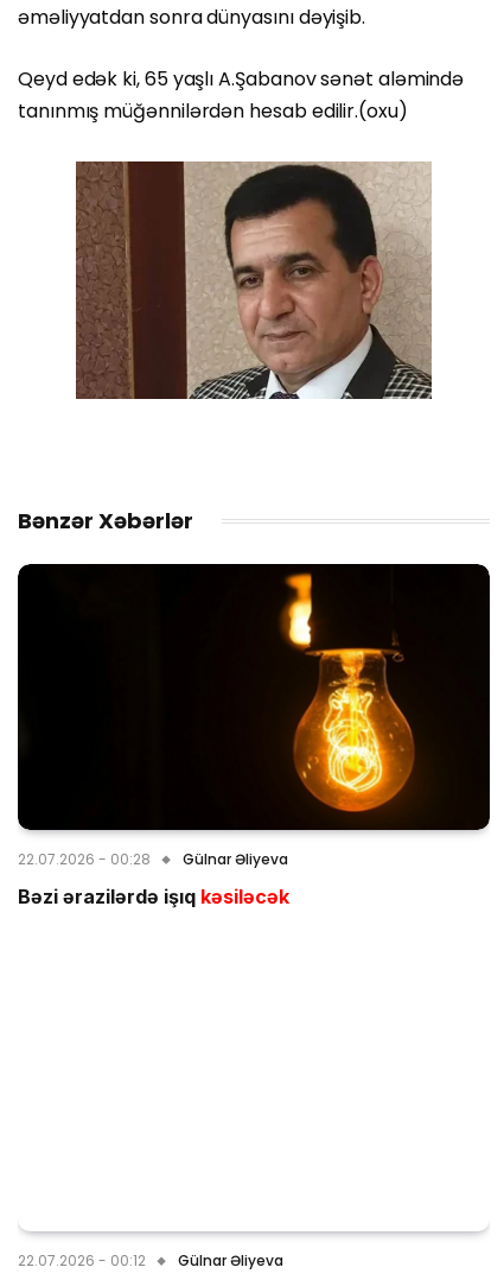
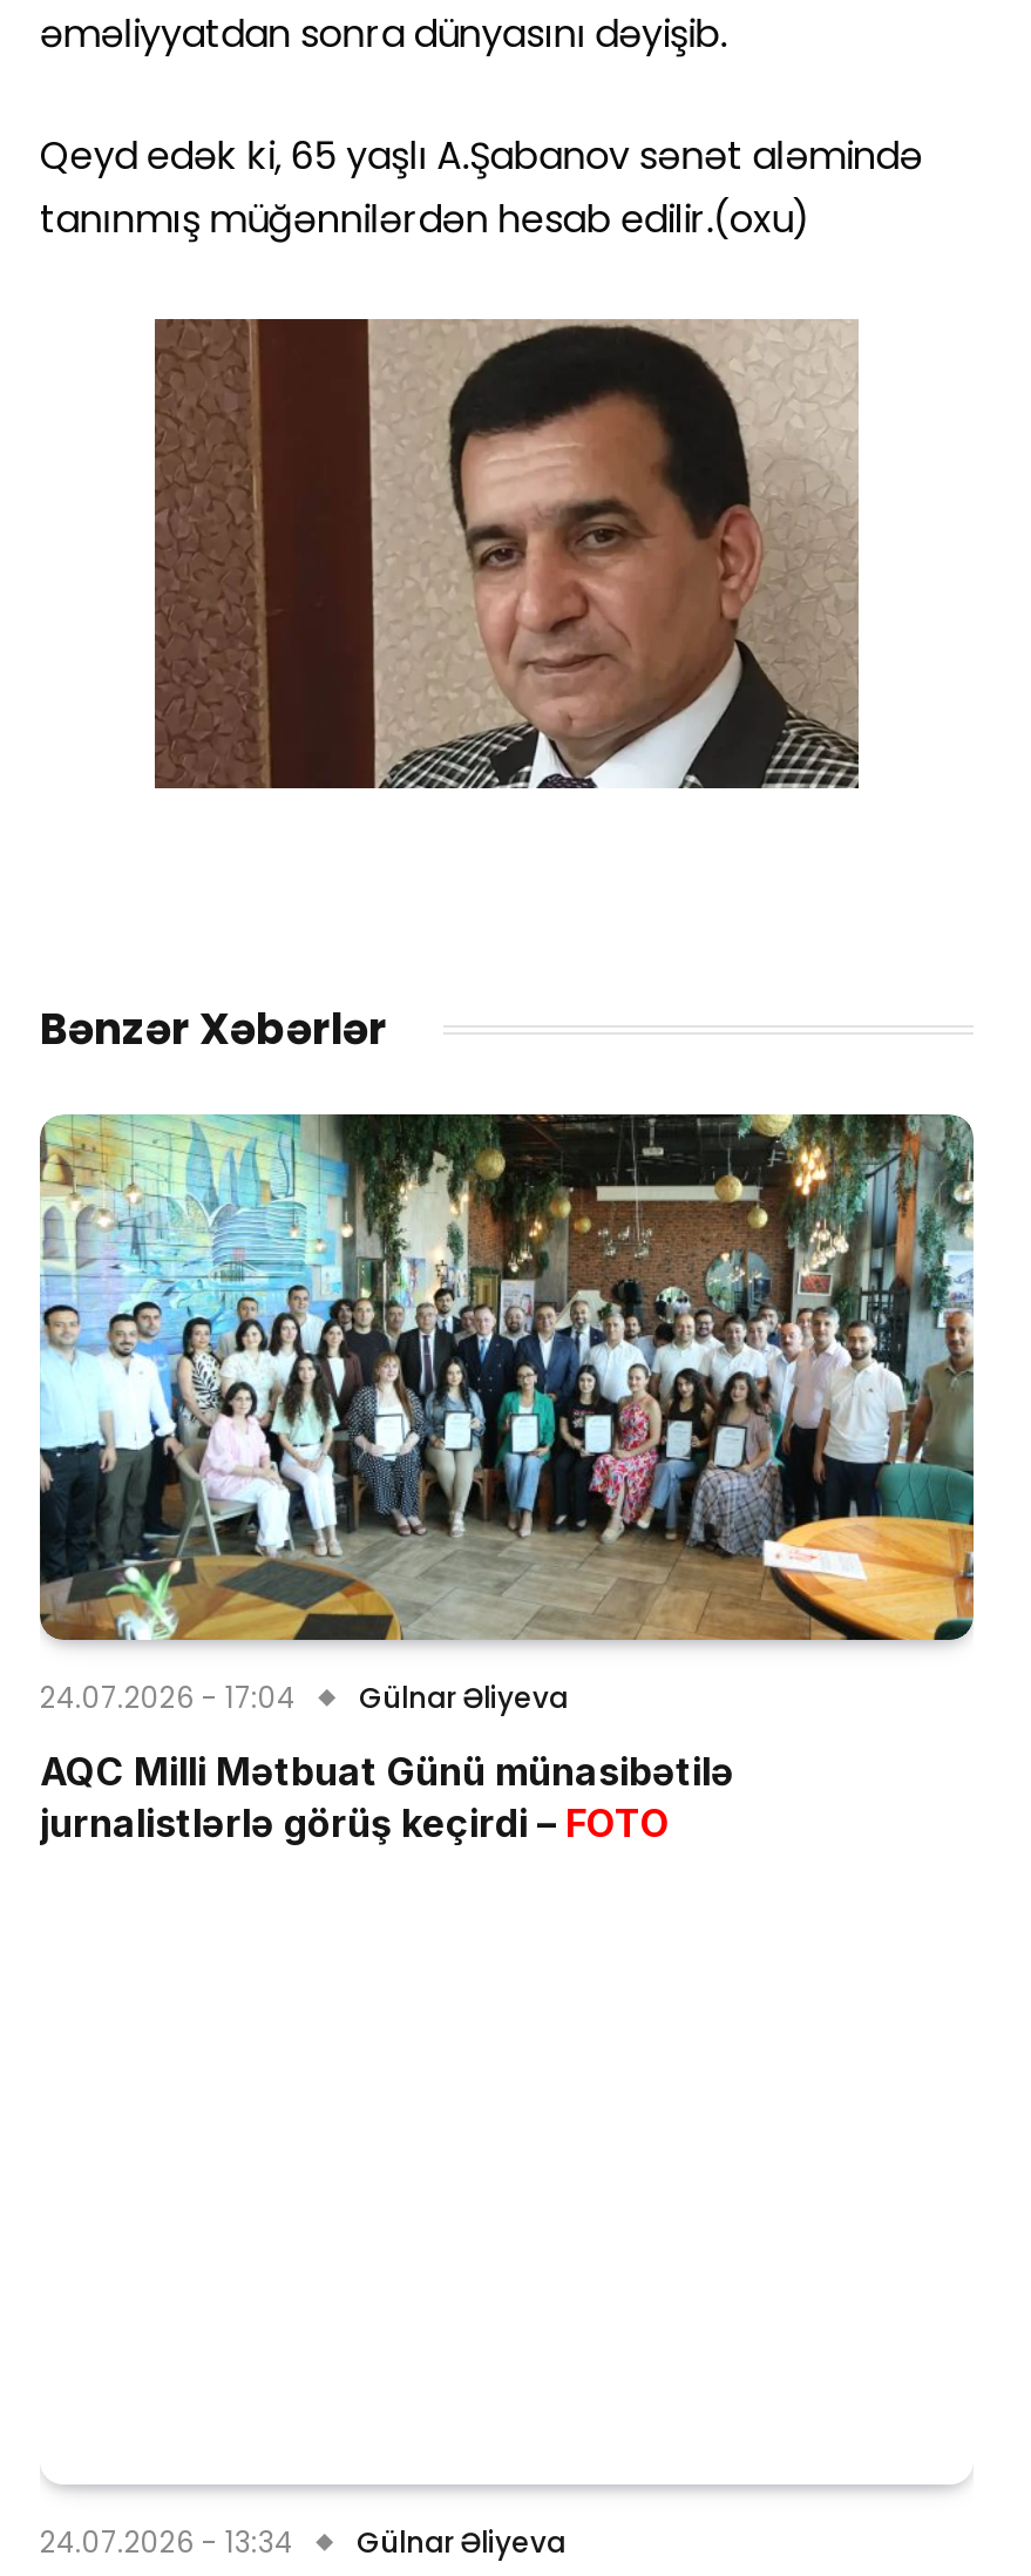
- [image]
- 22.07.2026 - 00:28 Gülnar Əliyeva
+ [image]
+ 24.07.2026 - 17:04 Gülnar Əliyeva

- Bəzi ərazilərdə işıq kəsiləcək
+ AQC Milli Mətbuat Günü münasibətilə
+ jurnalistlərlə görüş keçirdi – FOTO

- 22.07.2026 - 00:12 Gülnar Əliyeva
+ 24.07.2026 - 13:34 Gülnar Əliyeva
